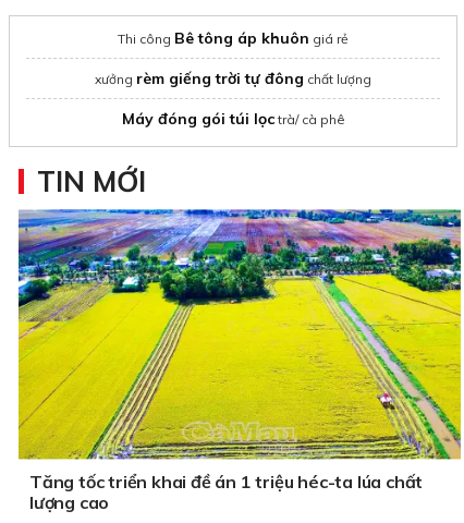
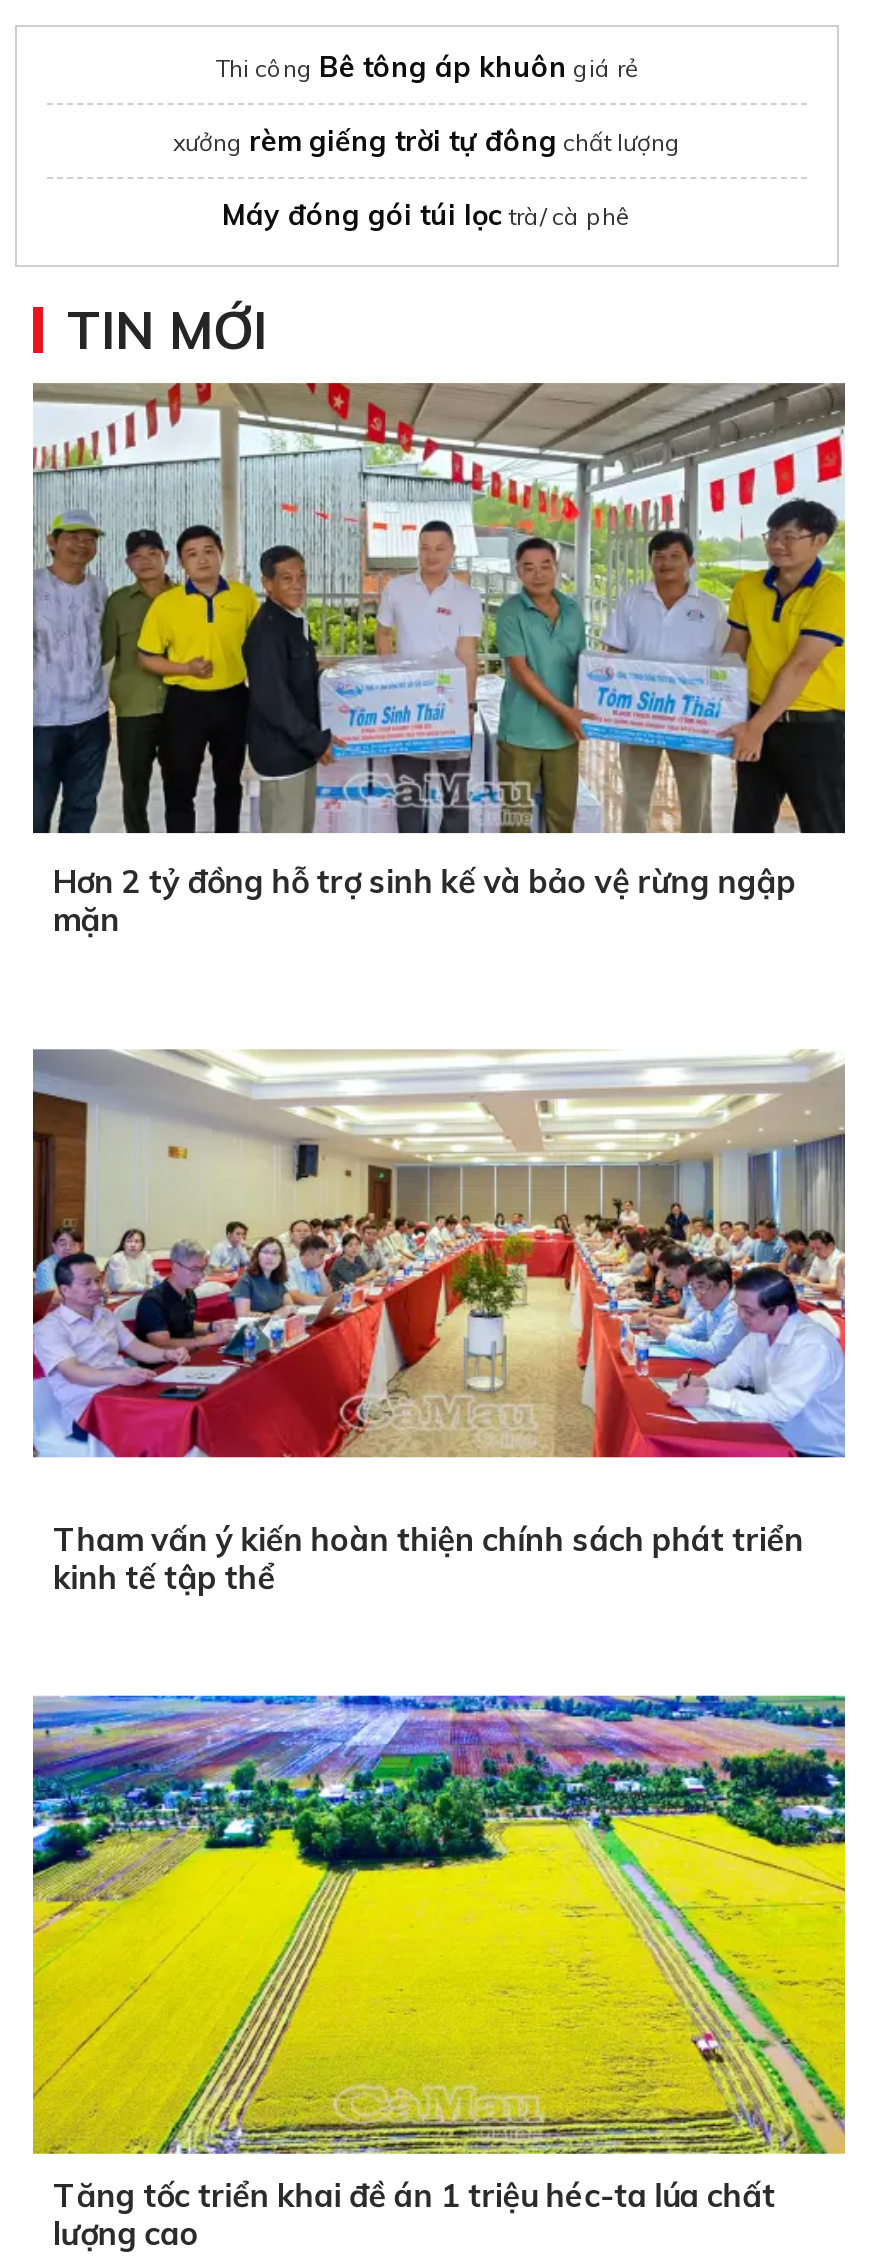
+ [image]
+ Hơn 2 tỷ đồng hỗ trợ sinh kế và bảo vệ rừng ngập
+ mặn

+ [image]
+ Tham vấn ý kiến hoàn thiện chính sách phát triển
+ kinh tế tập thể
